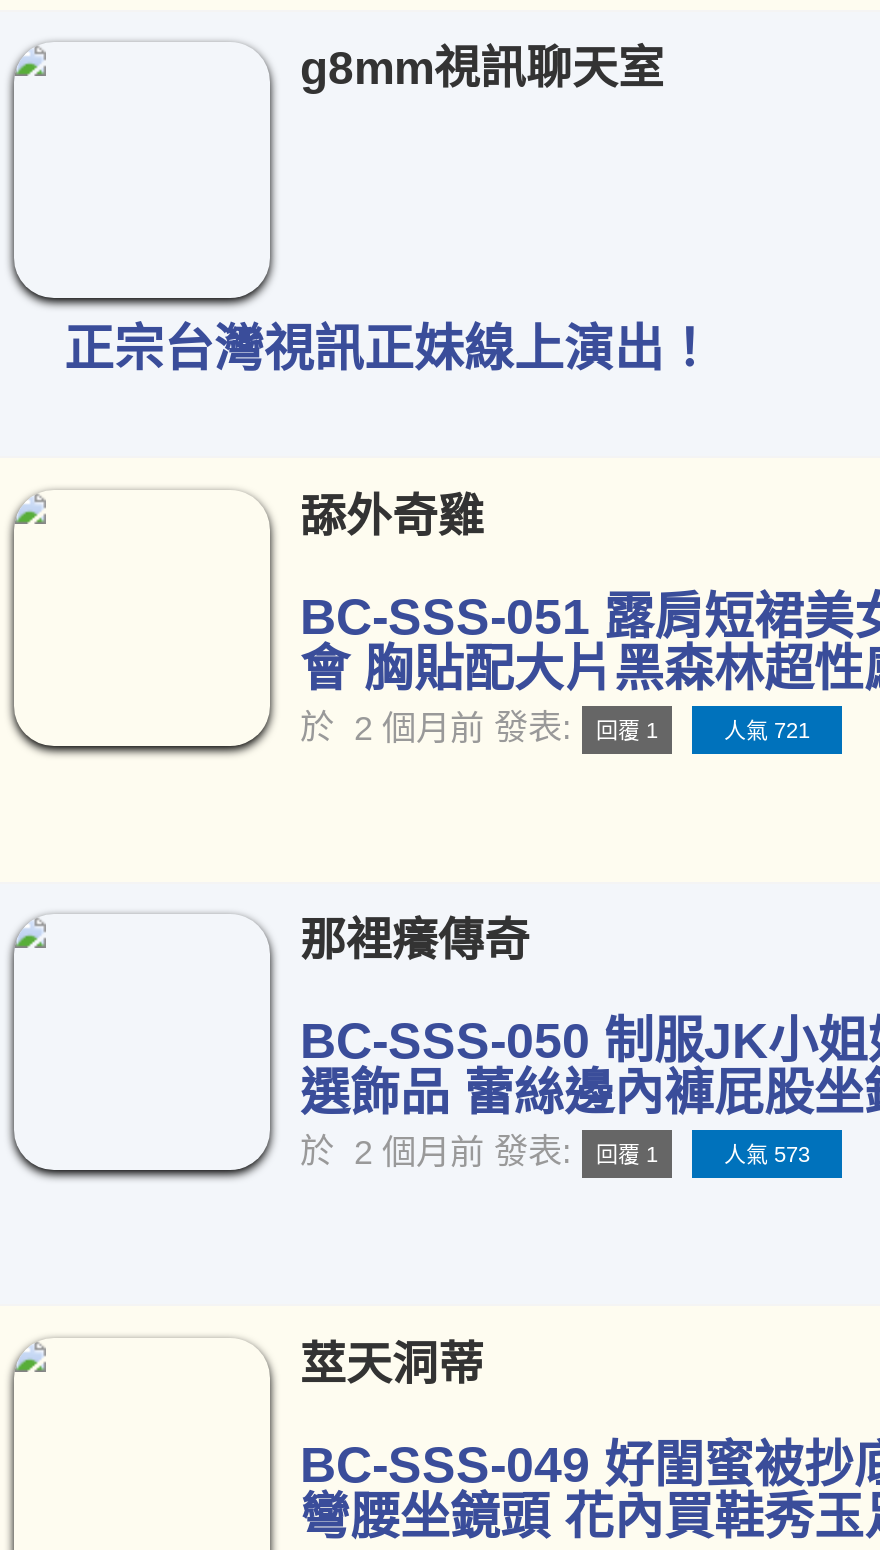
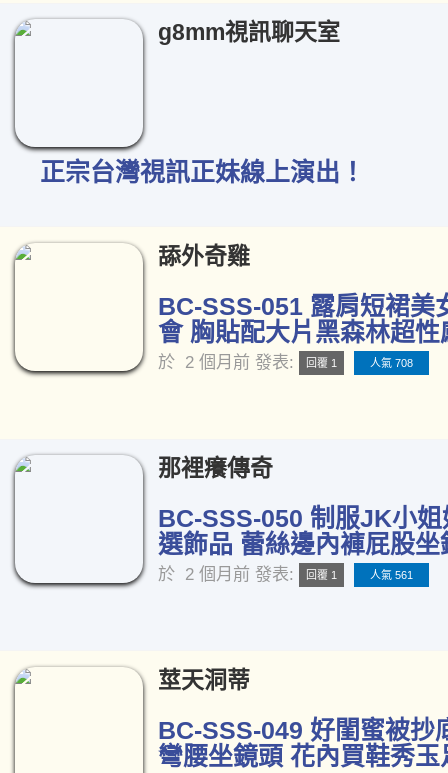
- 人氣 721
+ 人氣 708

- 人氣 573
+ 人氣 561
